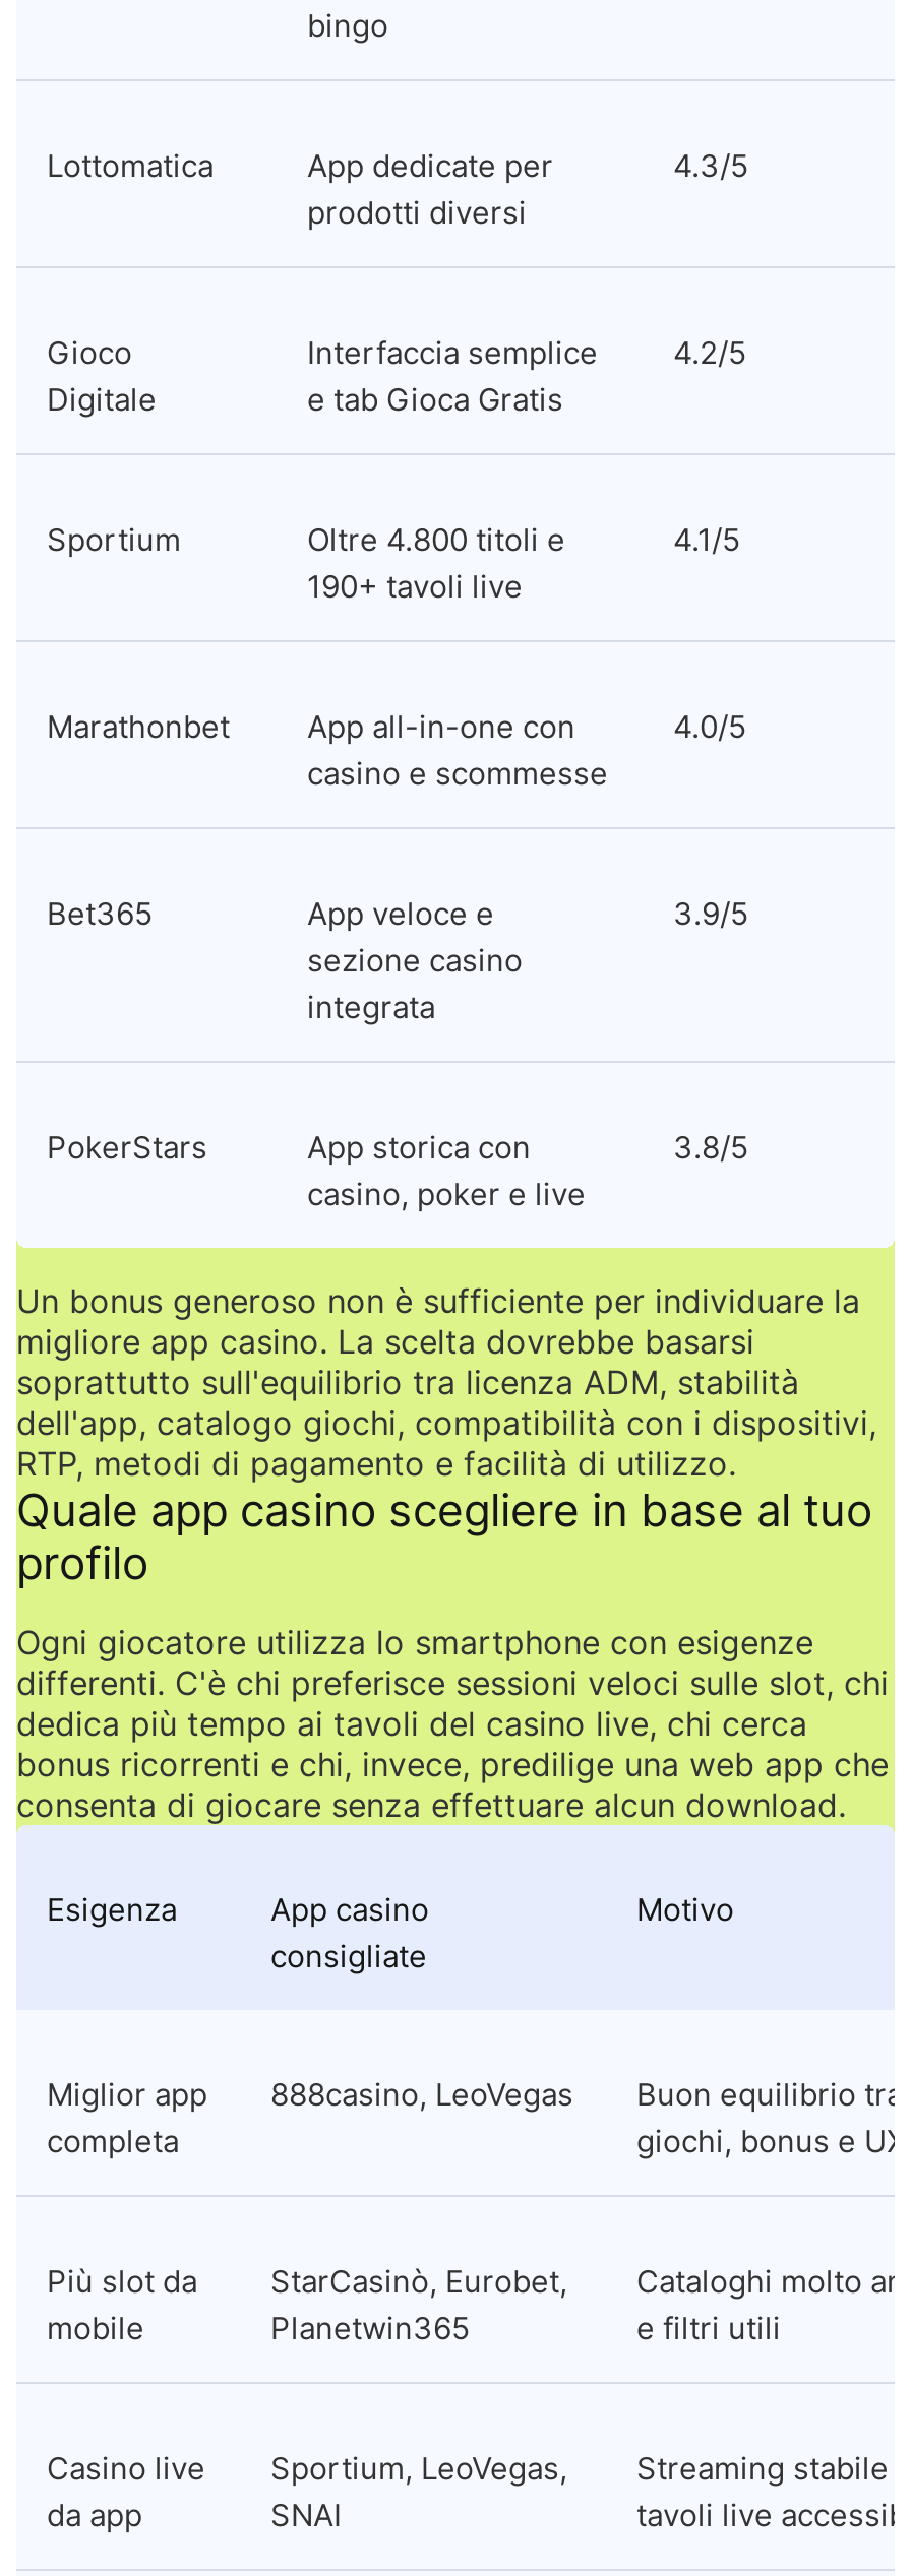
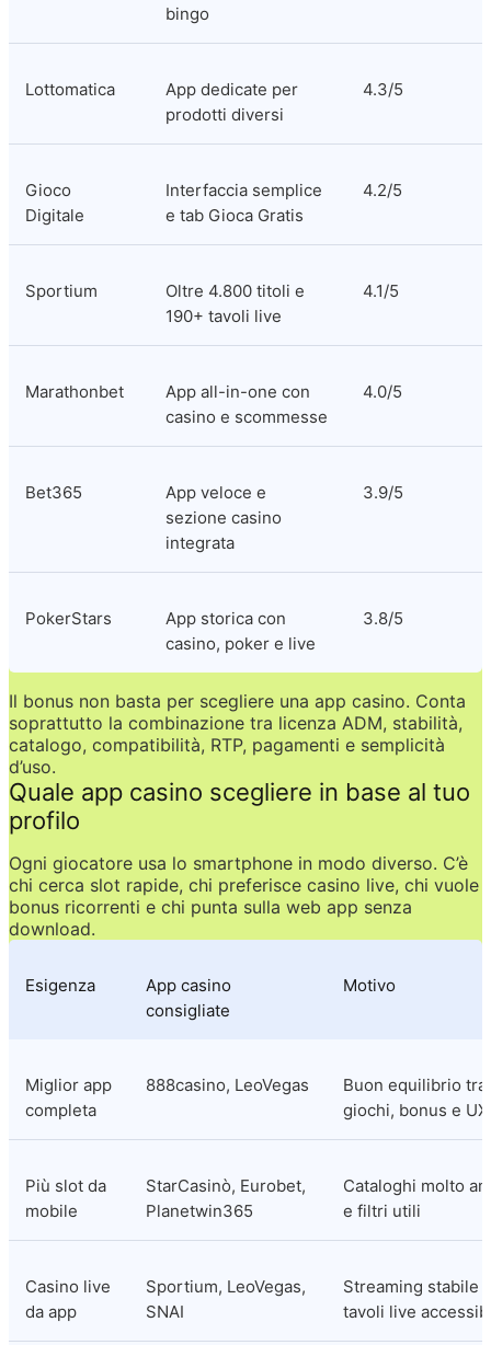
- Un bonus generoso non è sufficiente per individuare la
- migliore app casino. La scelta dovrebbe basarsi
- soprattutto sull'equilibrio tra licenza ADM, stabilità
- dell'app, catalogo giochi, compatibilità con i dispositivi,
- RTP, metodi di pagamento e facilità di utilizzo.
+ Il bonus non basta per scegliere una app casino. Conta
+ soprattutto la combinazione tra licenza ADM, stabilità,
+ catalogo, compatibilità, RTP, pagamenti e semplicità
+ d’uso.

- Ogni giocatore utilizza lo smartphone con esigenze
- differenti. C'è chi preferisce sessioni veloci sulle slot, chi
- dedica più tempo ai tavoli del casino live, chi cerca
- bonus ricorrenti e chi, invece, predilige una web app che
- consenta di giocare senza effettuare alcun download.
+ Ogni giocatore usa lo smartphone in modo diverso. C’è
+ chi cerca slot rapide, chi preferisce casino live, chi vuole
+ bonus ricorrenti e chi punta sulla web app senza
+ download.
